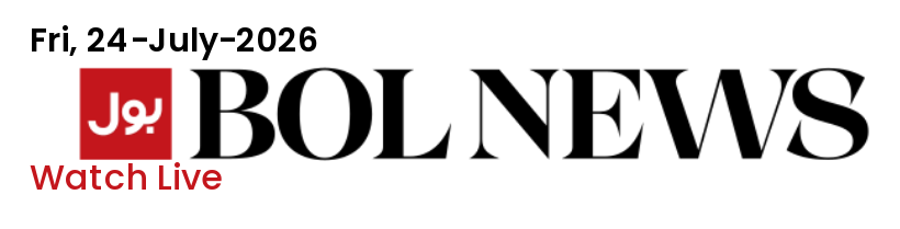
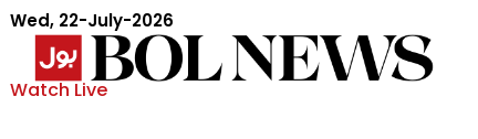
- Fri, 24-July-2026
+ Wed, 22-July-2026
